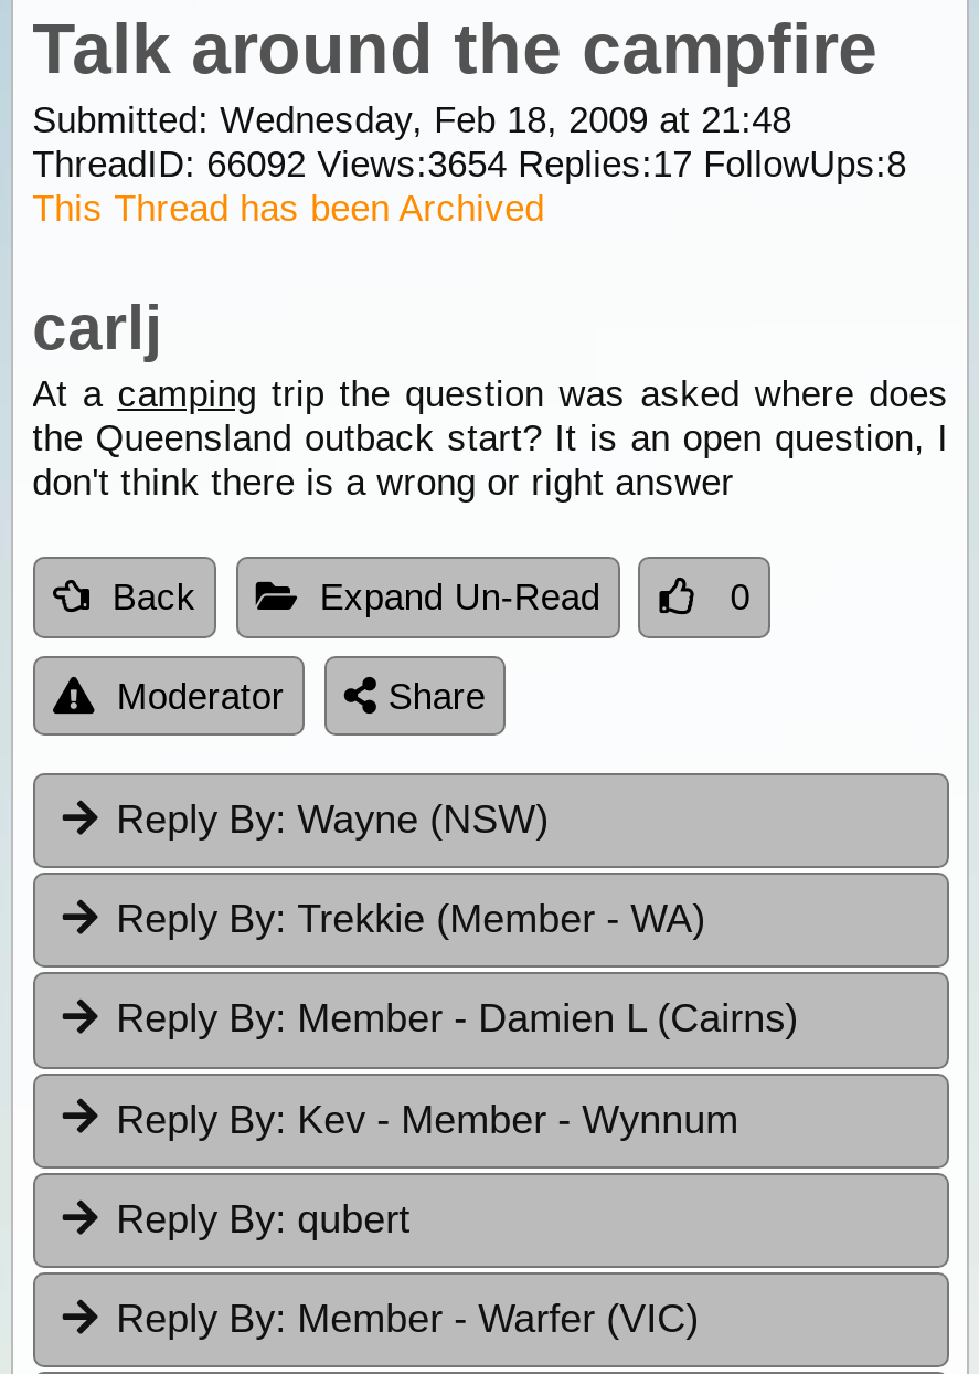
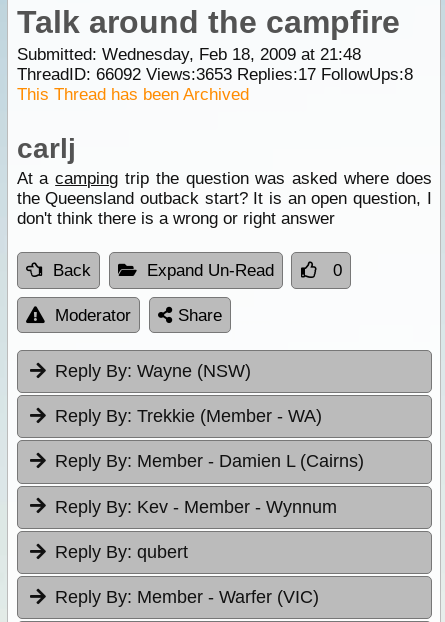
- ThreadID: 66092 Views:3654 Replies:17 FollowUps:8
+ ThreadID: 66092 Views:3653 Replies:17 FollowUps:8
